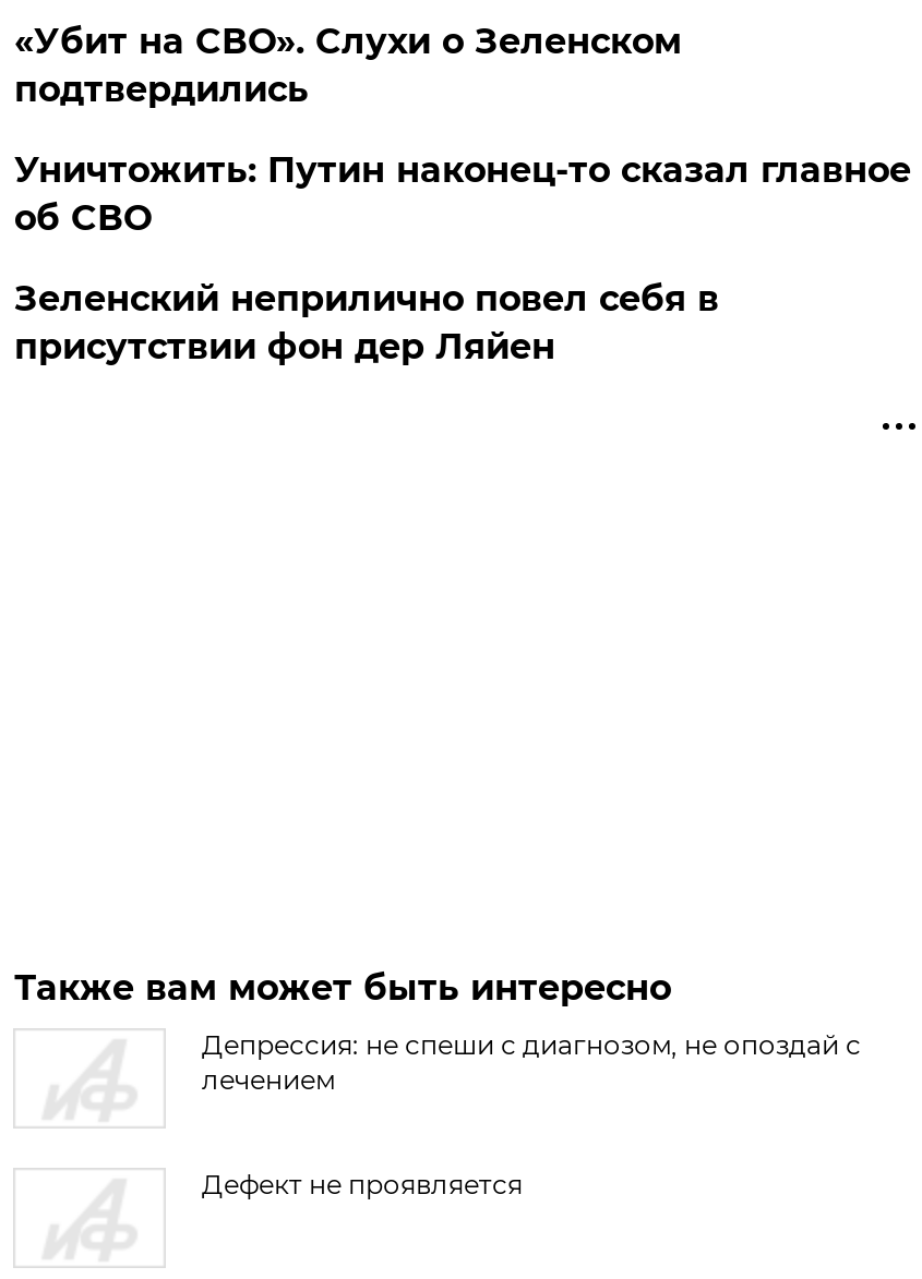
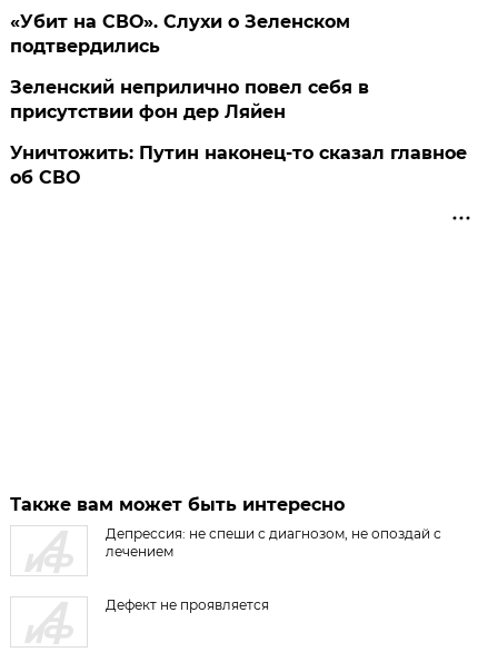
moved down: Уничтожить: Путин наконец-то сказал главное | об СВО

moved up: Зеленский неприлично повел cебя в | присутствии фон дер Ляйен
